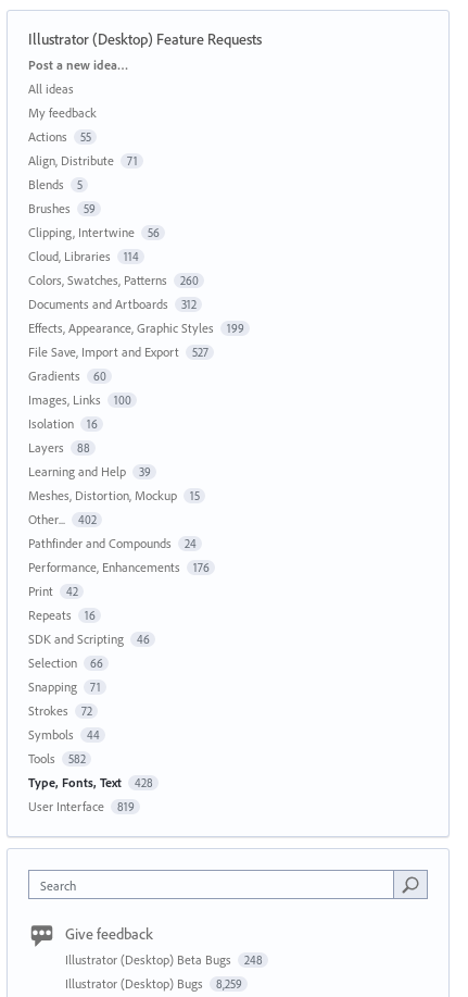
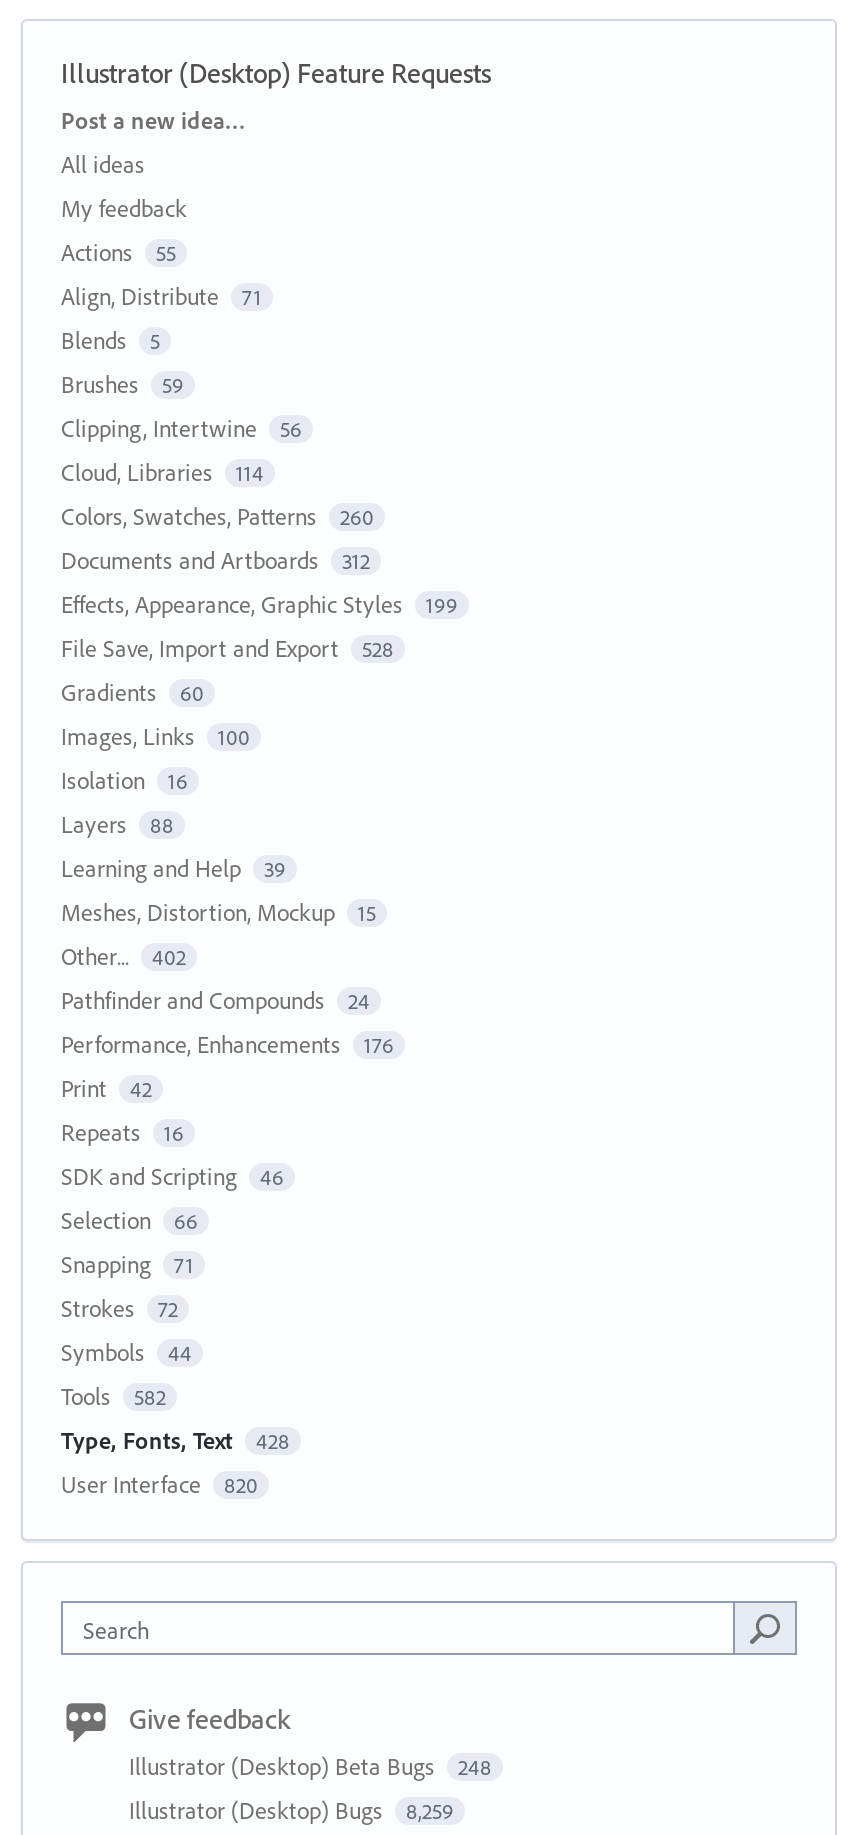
- File Save, Import and Export 527
+ File Save, Import and Export 528

- User Interface 819
+ User Interface 820
